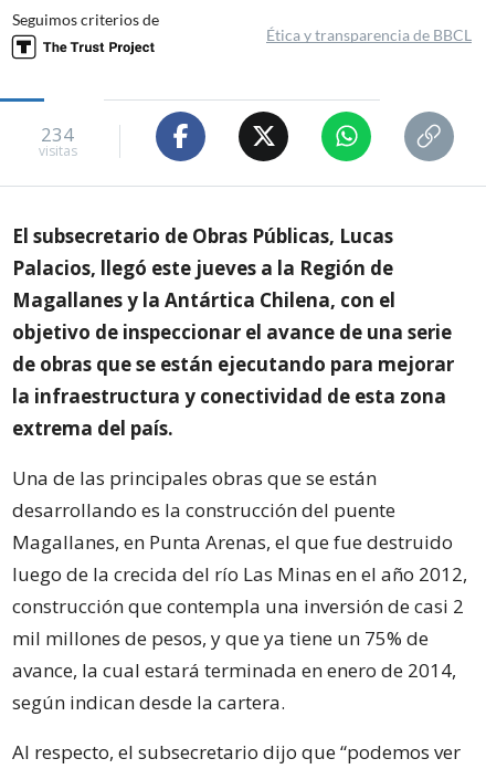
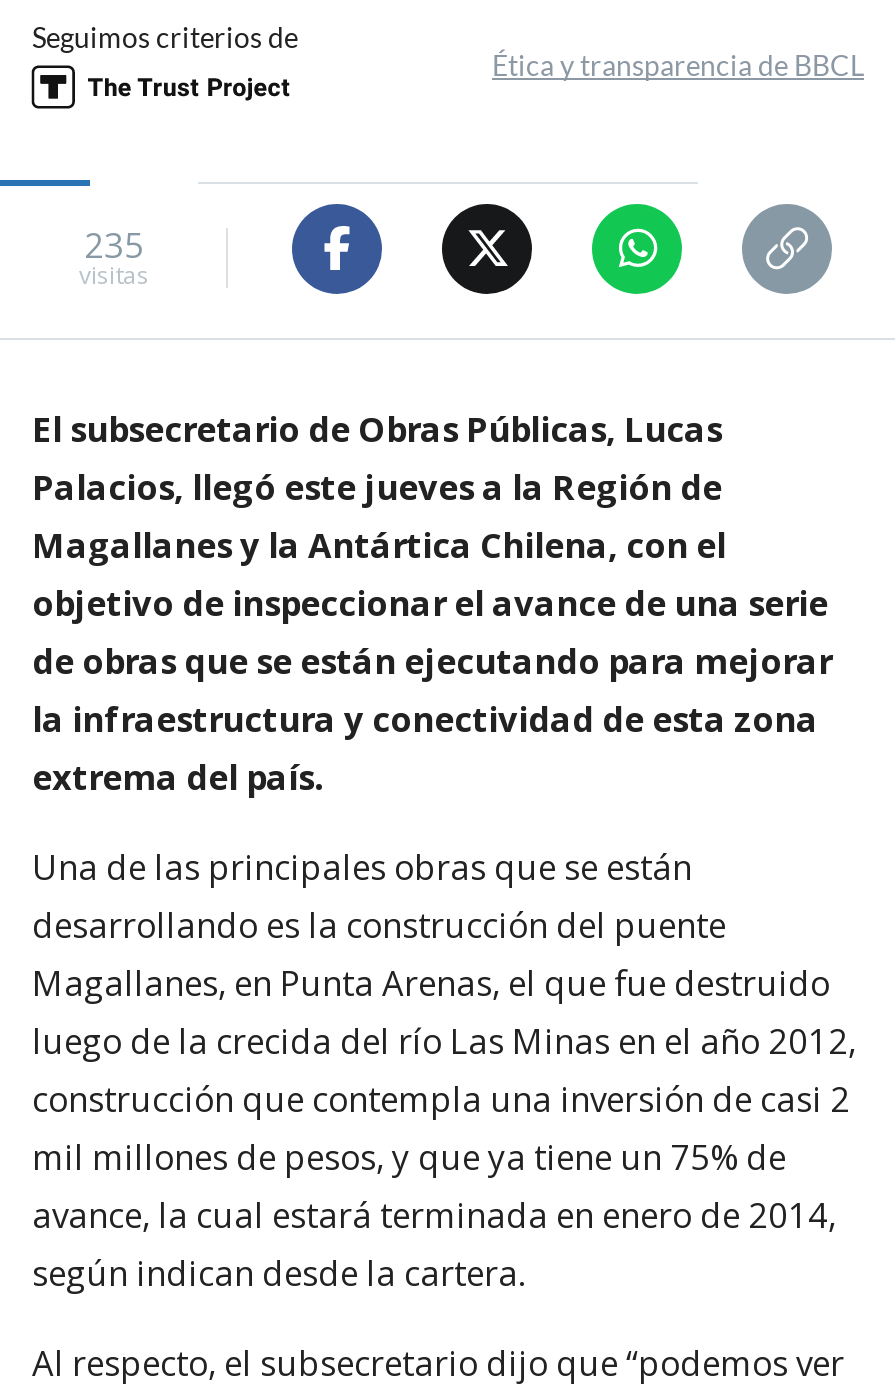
- 234
+ 235
